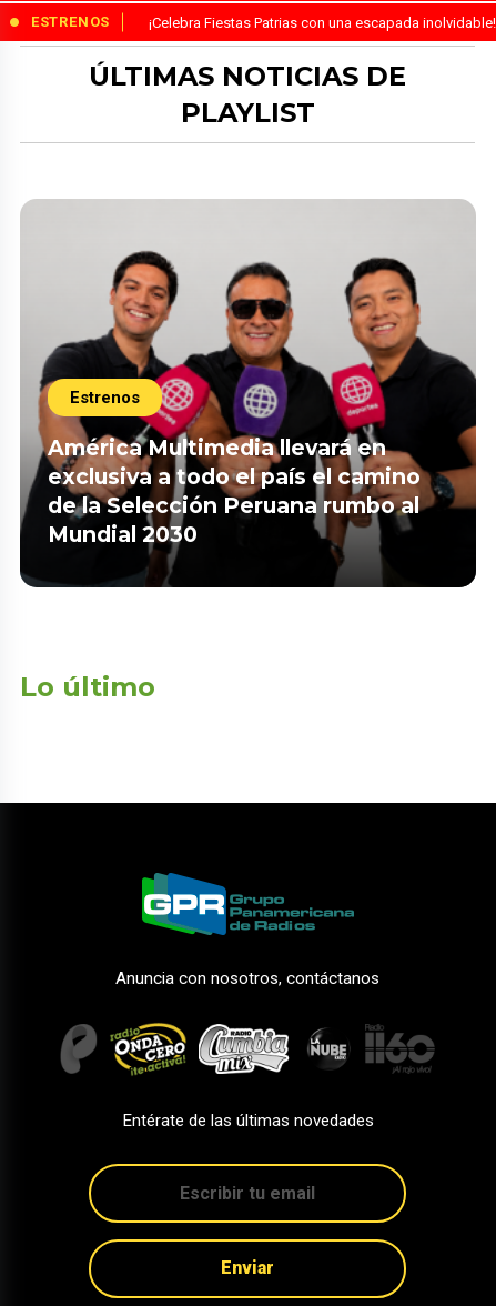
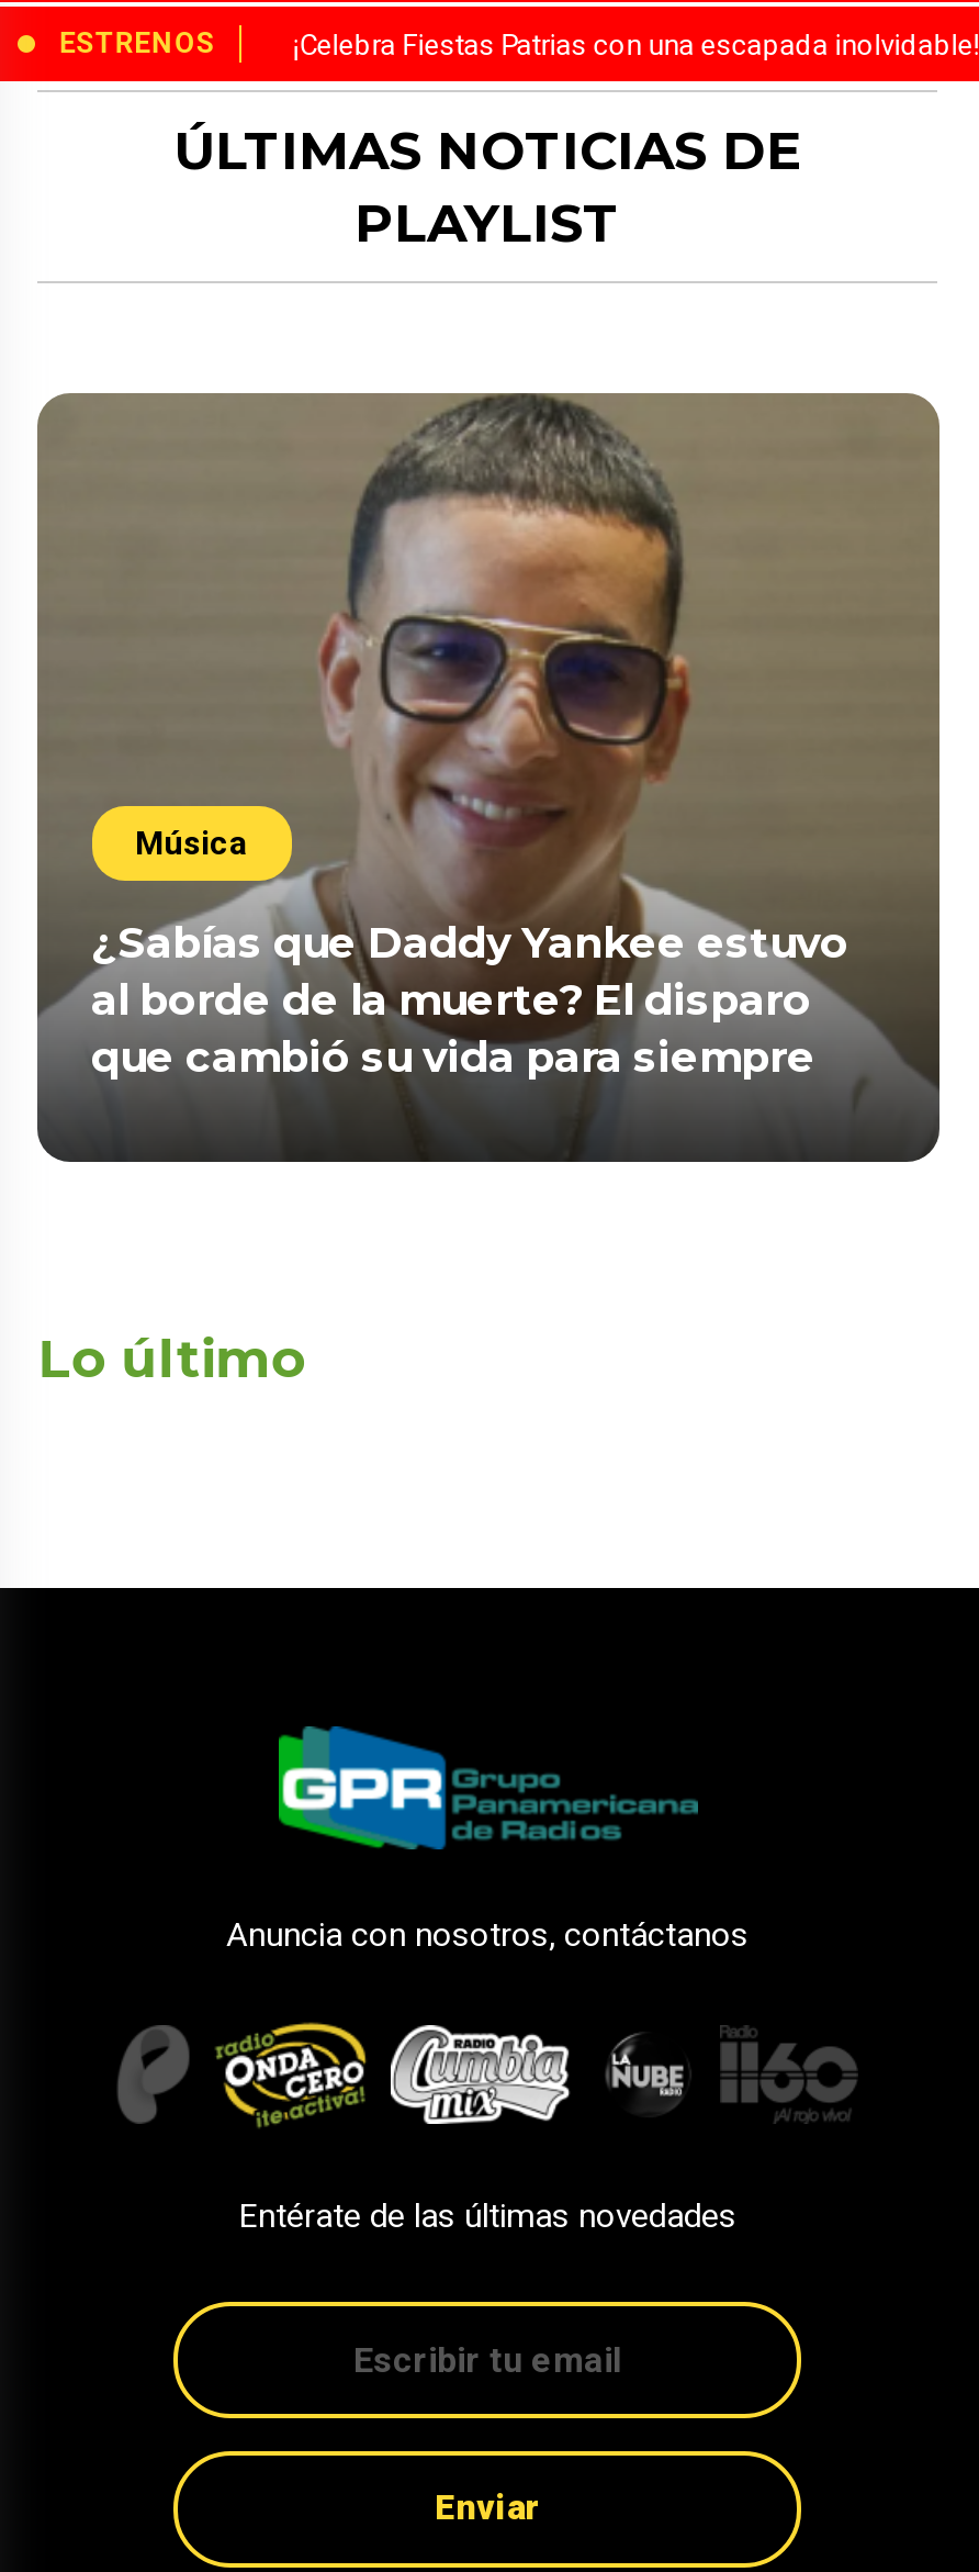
- [image]
- Estrenos
+ [image]
+ Música

- América Multimedia llevará en
- exclusiva a todo el país el camino
- de la Selección Peruana rumbo al
- Mundial 2030
+ ¿Sabías que Daddy Yankee estuvo
+ al borde de la muerte? El disparo
+ que cambió su vida para siempre
